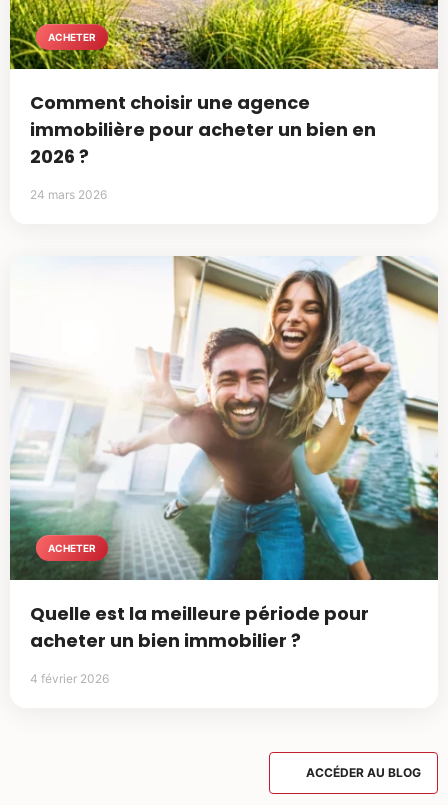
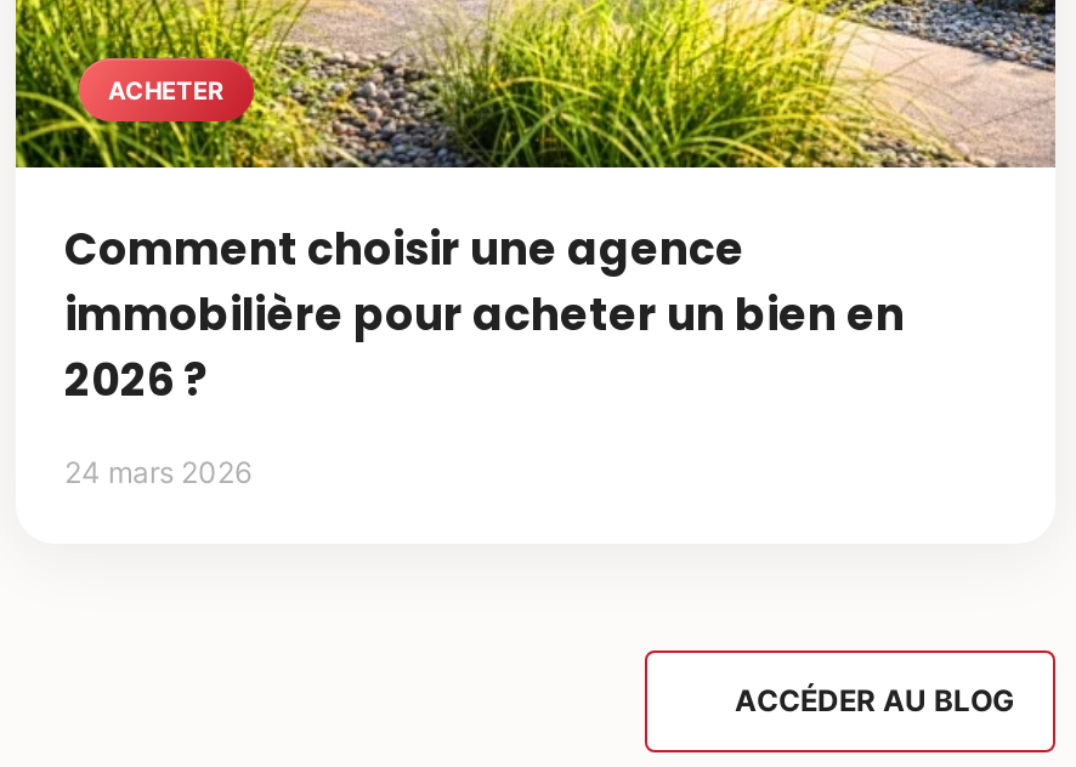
- [image]
- ACHETER
- Quelle est la meilleure période pour
- acheter un bien immobilier ?
- 4 février 2026
